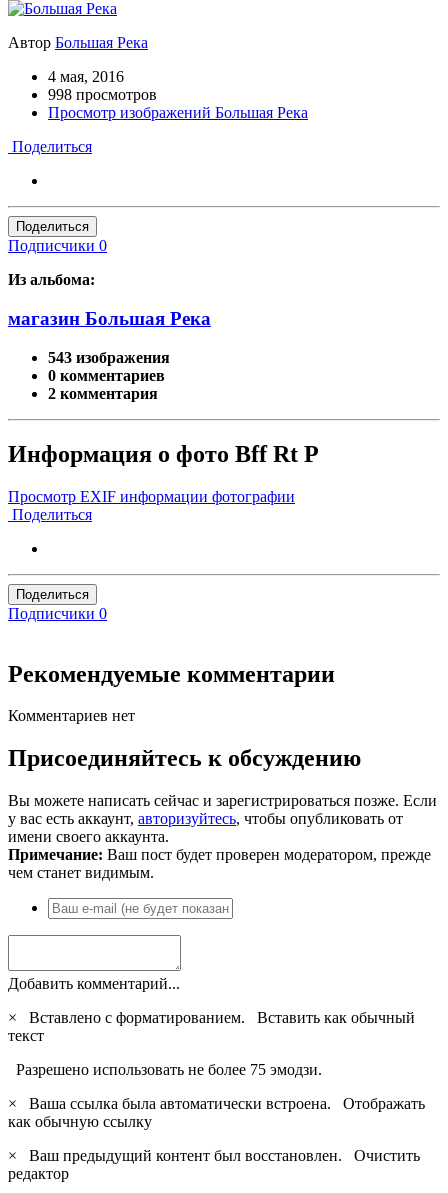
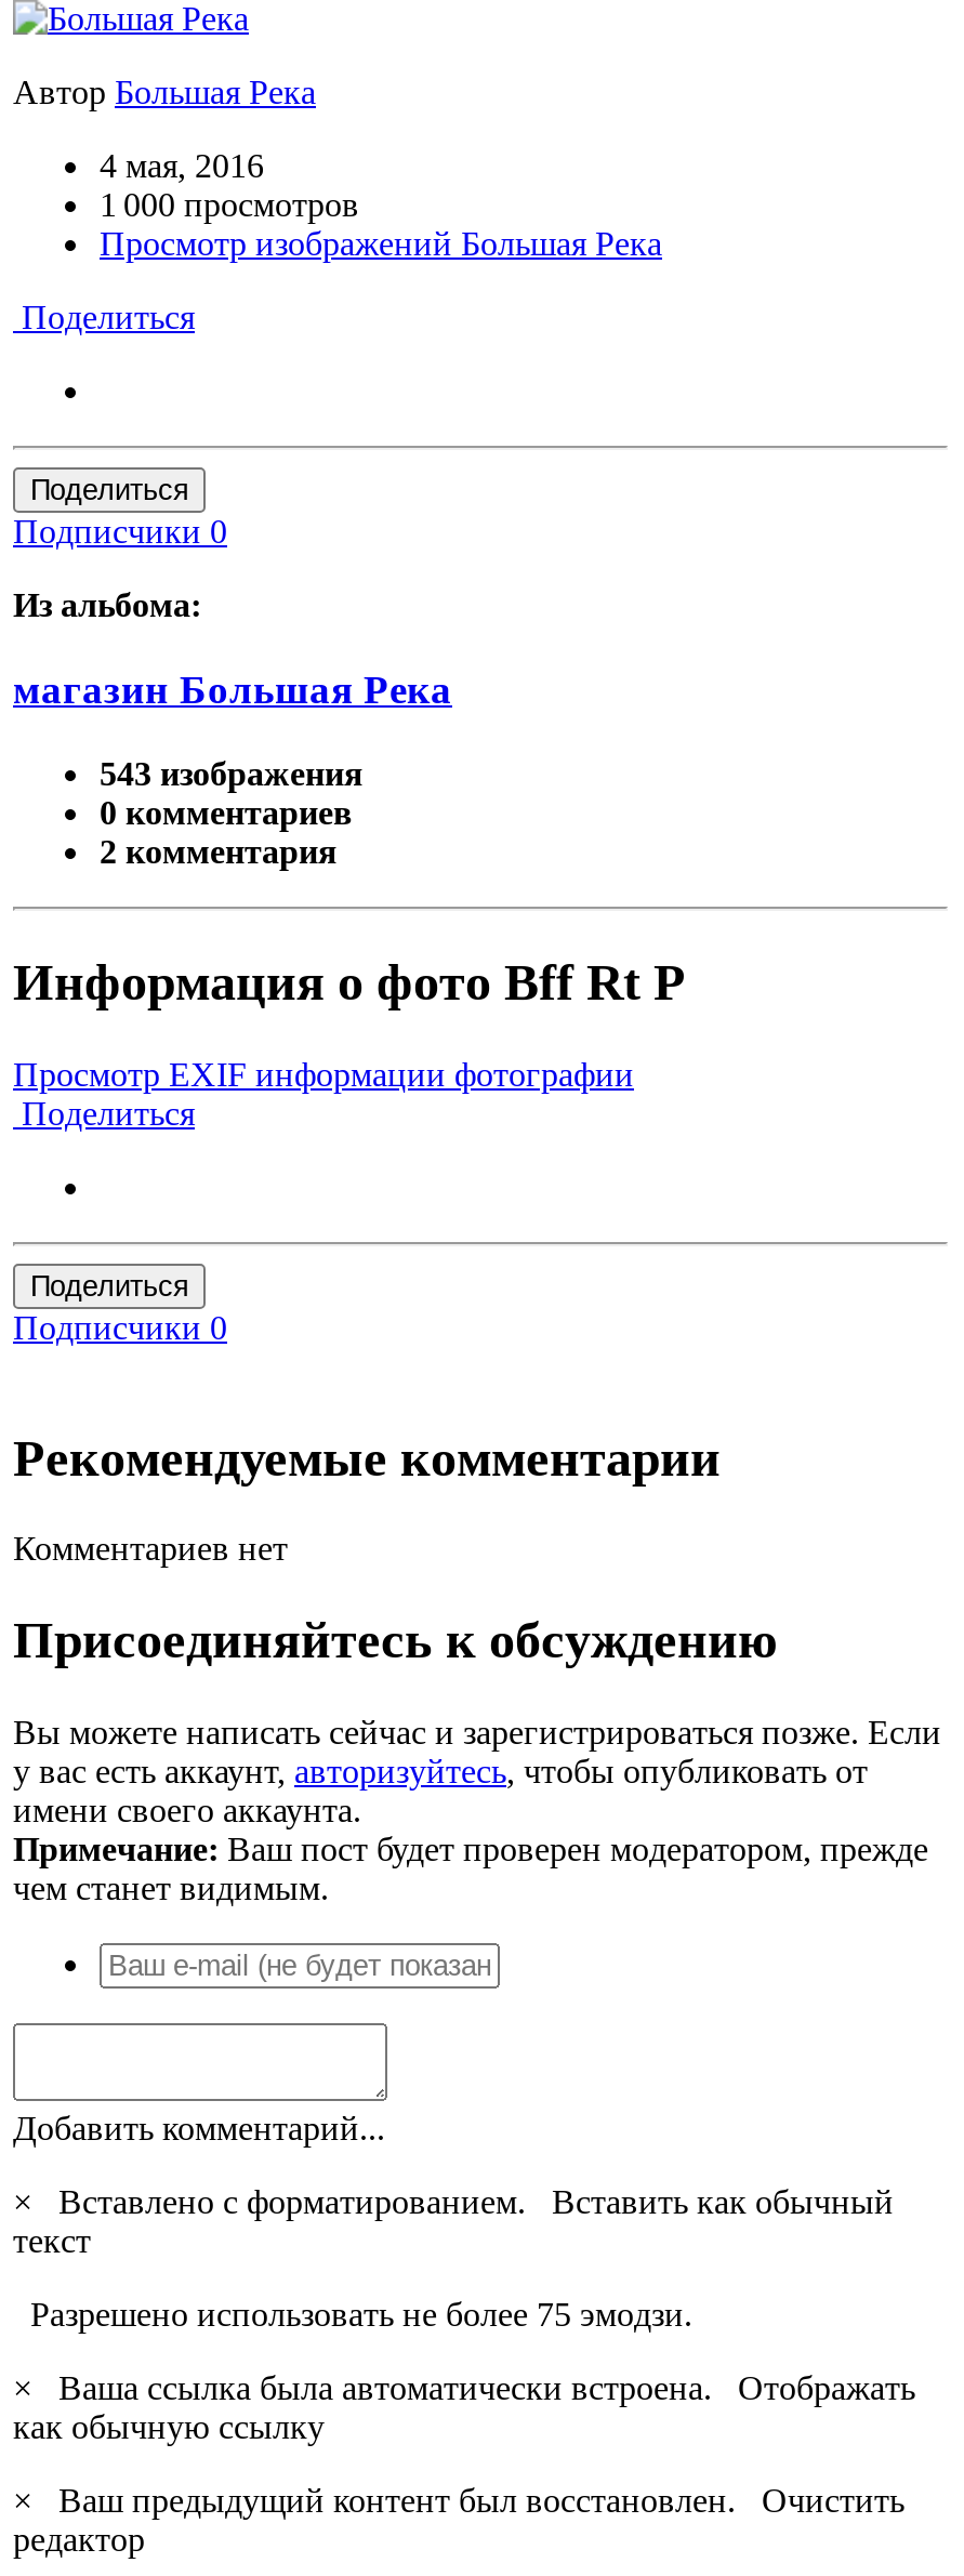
- 998 просмотров
+ 1 000 просмотров
